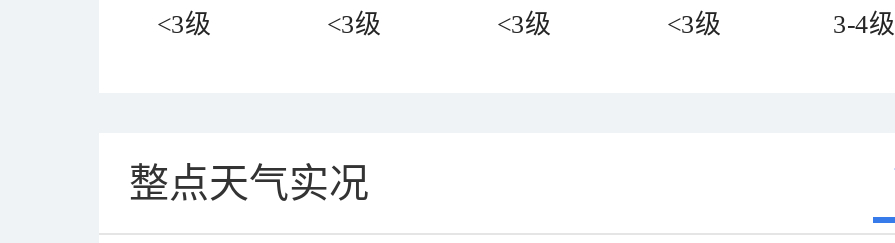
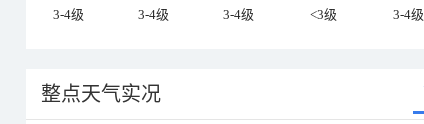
- <3级
- <3级
- <3级
+ 3-4级
+ 3-4级
+ 3-4级
